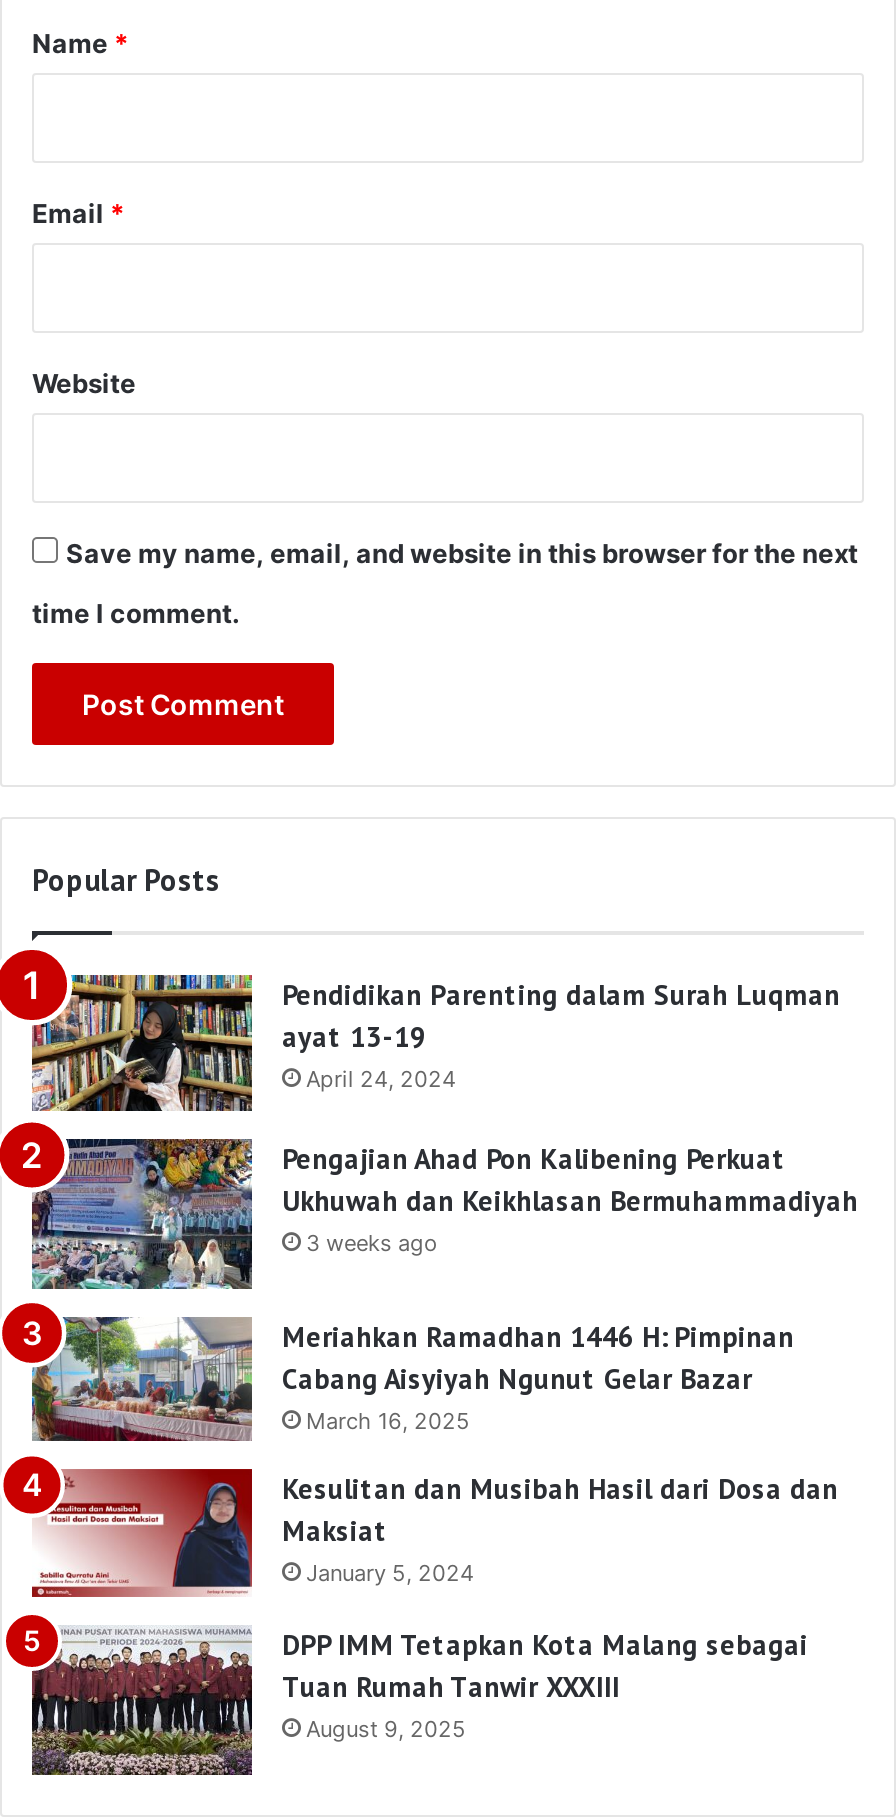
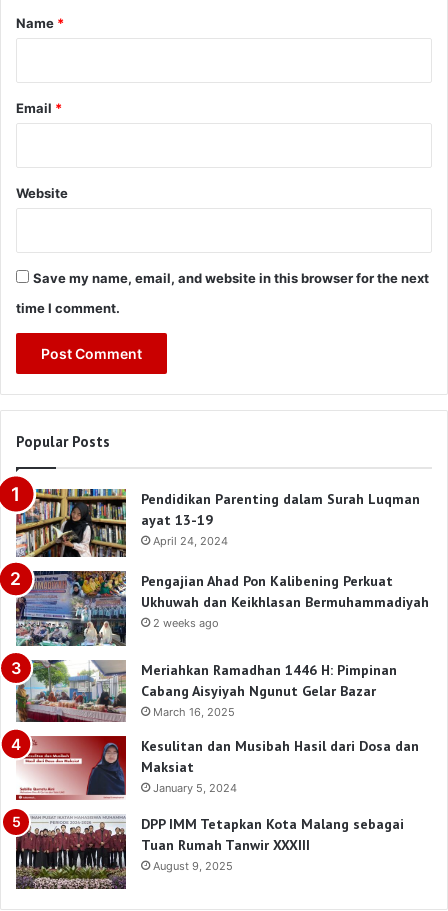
- 3 weeks ago
+ 2 weeks ago
